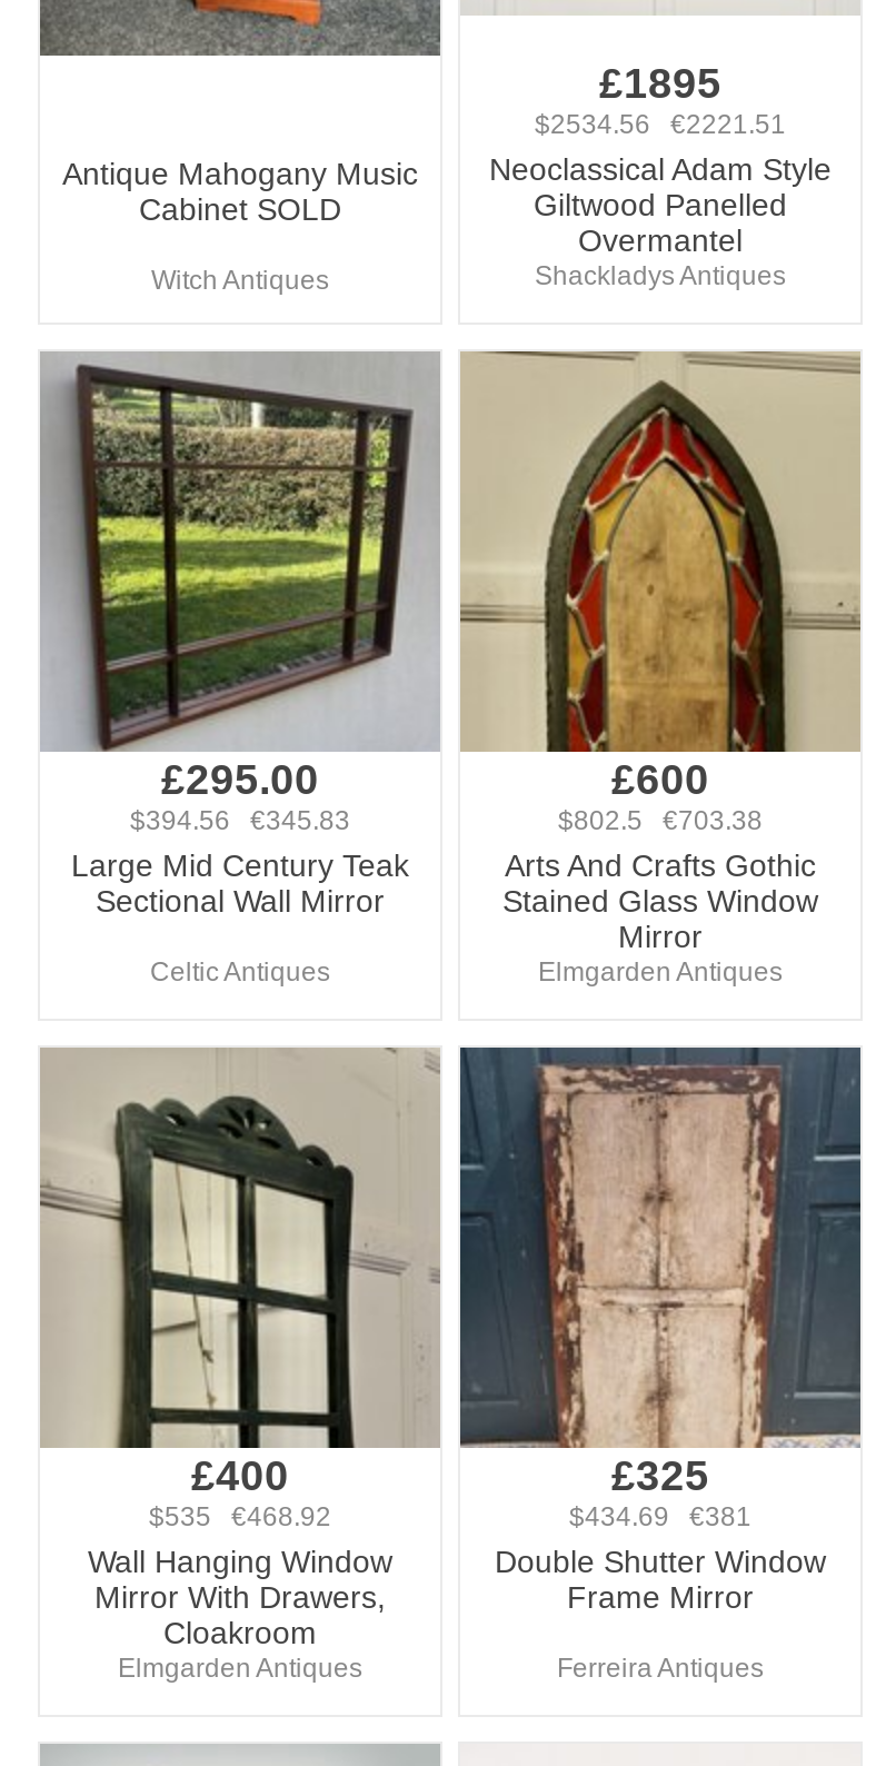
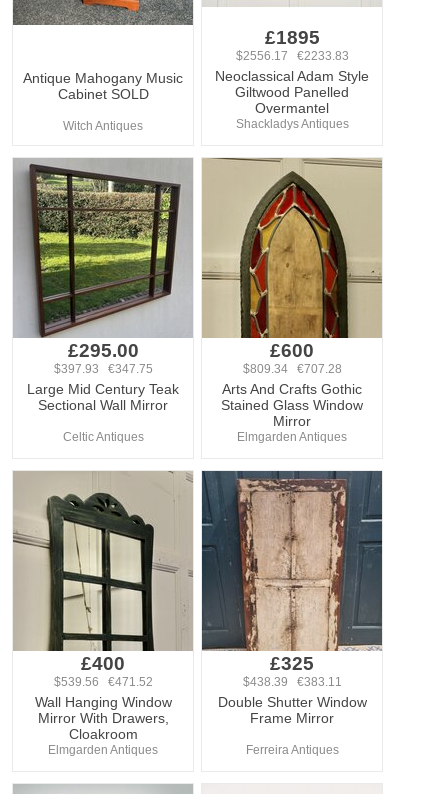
- $2534.56 €2221.51
+ $2556.17 €2233.83

- $394.56 €345.83
+ $397.93 €347.75

- $802.5 €703.38
+ $809.34 €707.28

- $535 €468.92
+ $539.56 €471.52

- $434.69 €381
+ $438.39 €383.11
